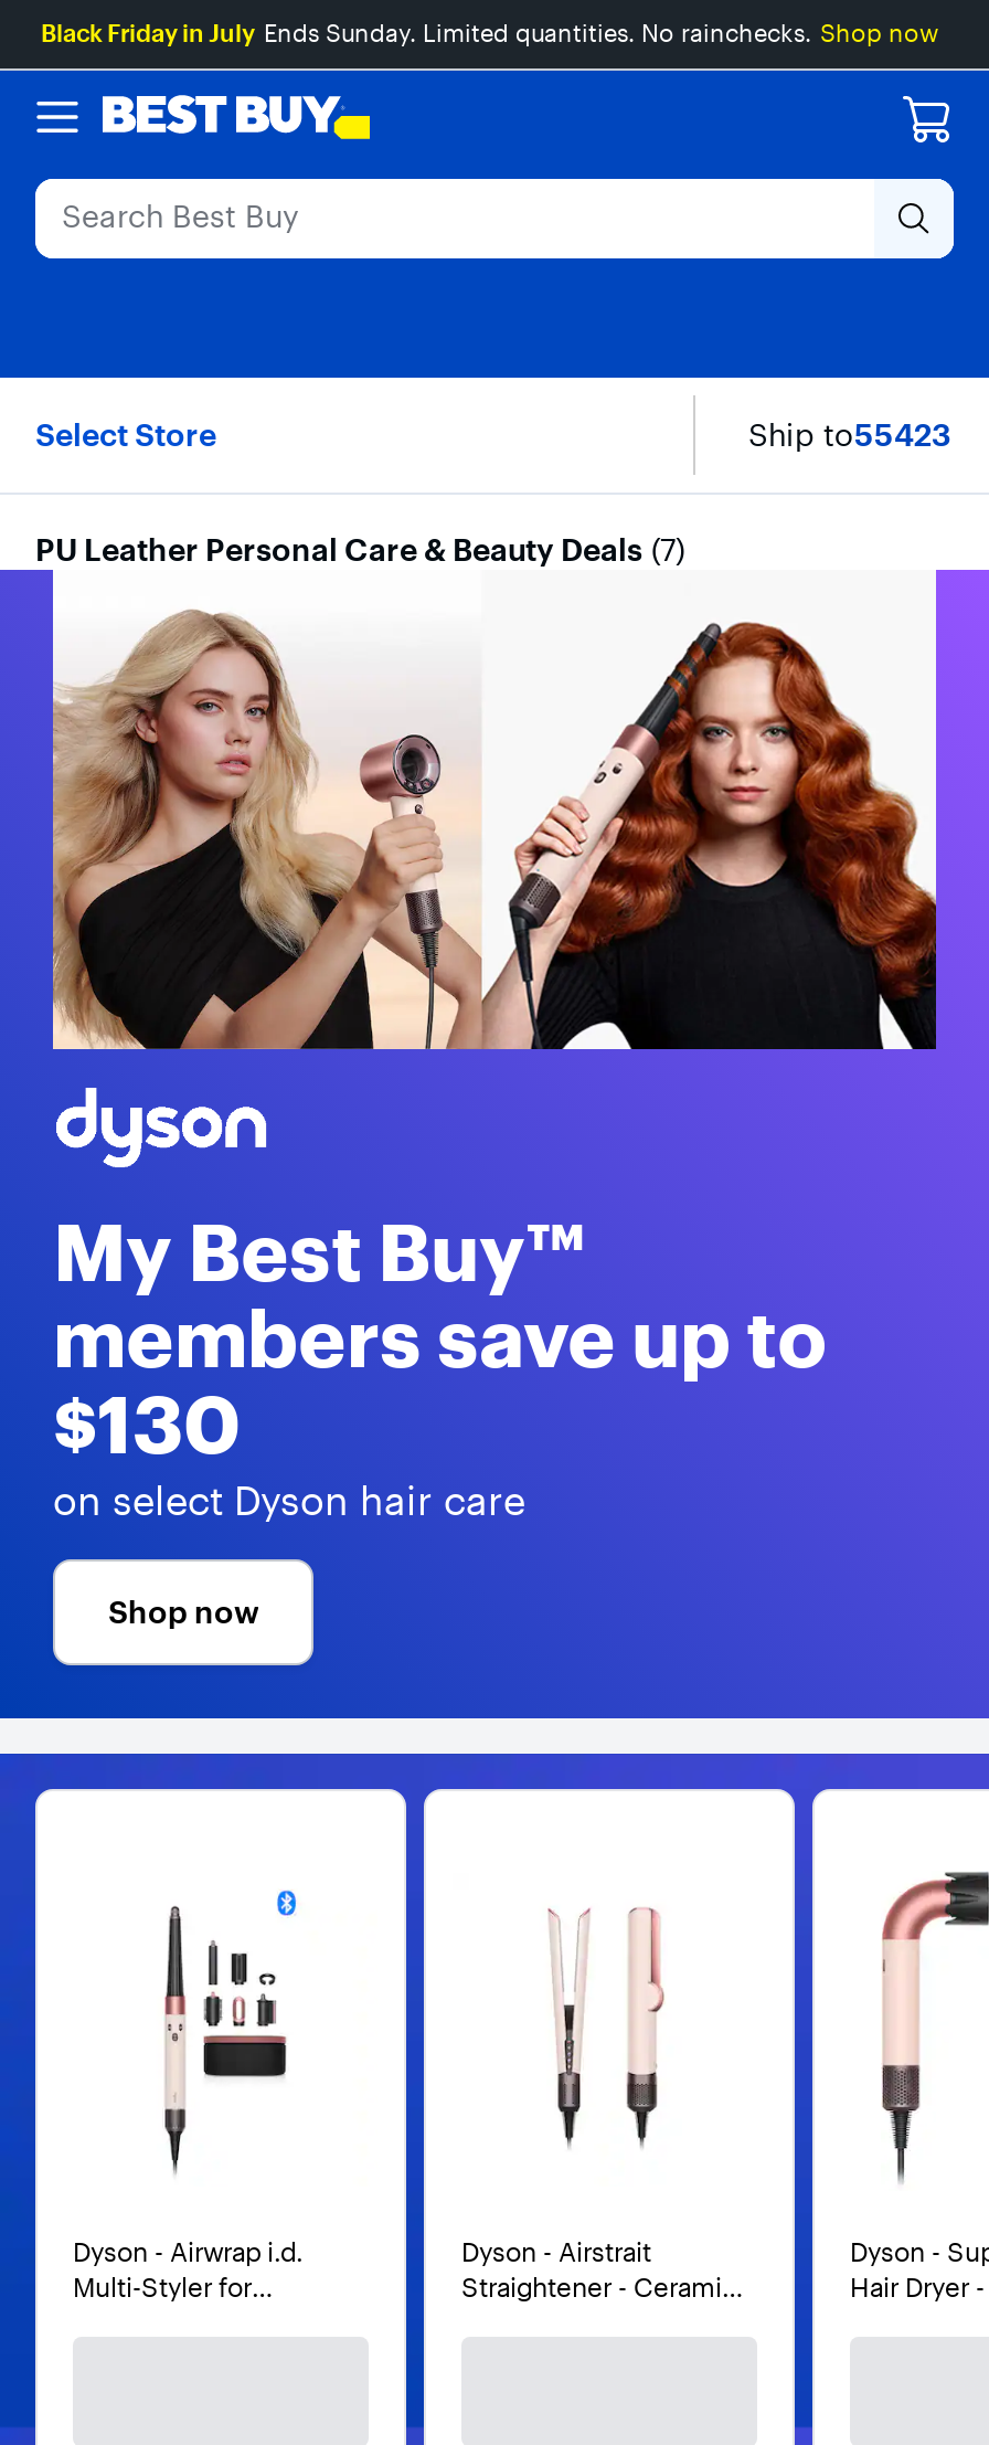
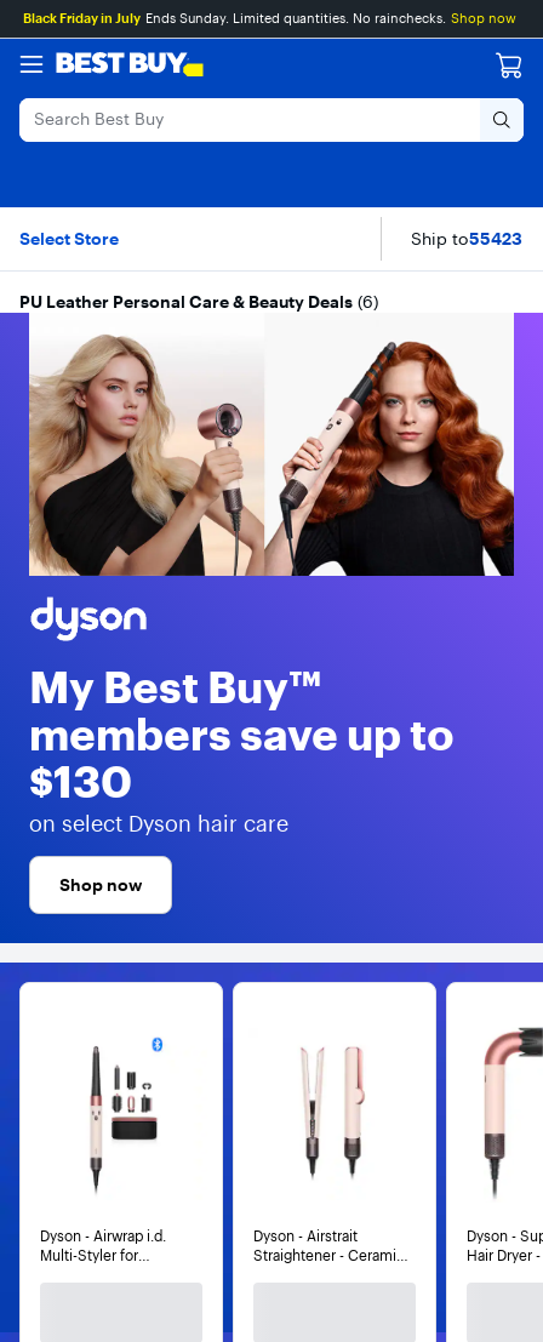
- PU Leather Personal Care & Beauty Deals (7)
+ PU Leather Personal Care & Beauty Deals (6)
